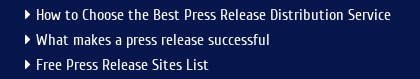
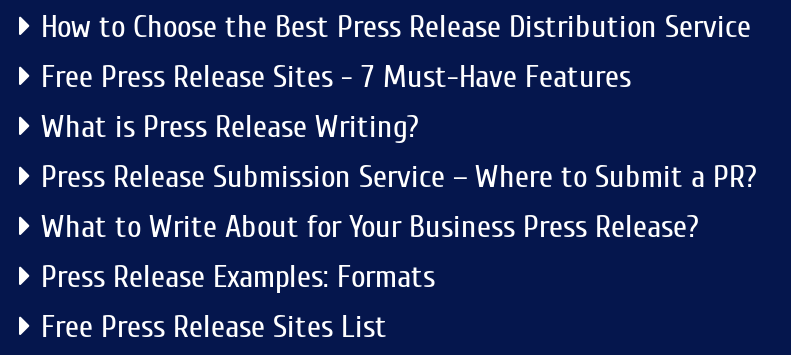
- What makes a press release successful
+ Free Press Release Sites - 7 Must-Have Features
+ What is Press Release Writing?
+ Press Release Submission Service – Where to Submit a PR?
+ What to Write About for Your Business Press Release?
+ Press Release Examples: Formats
